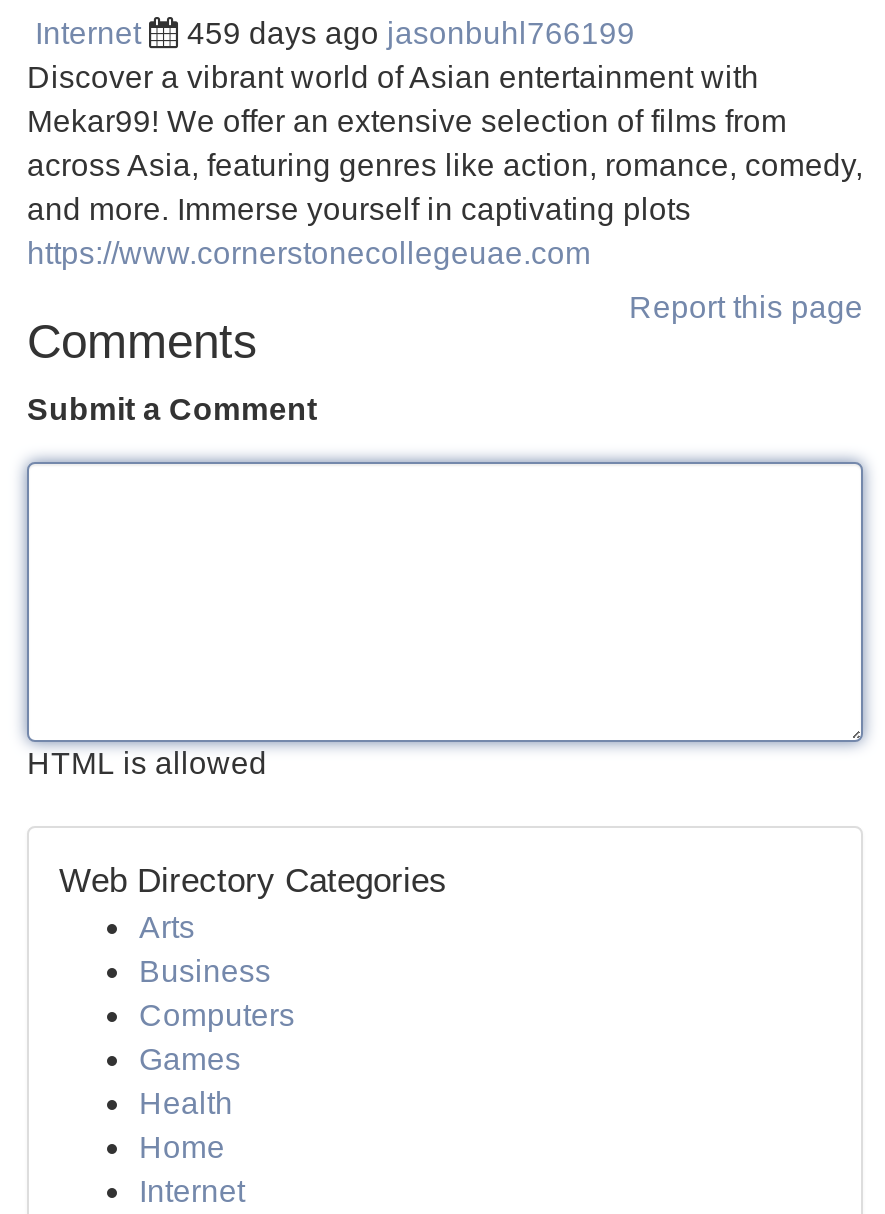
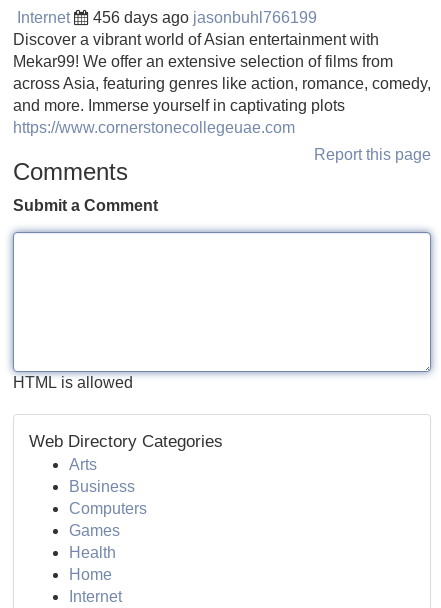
- 459 days ago jasonbuhl766199
+ 456 days ago jasonbuhl766199
